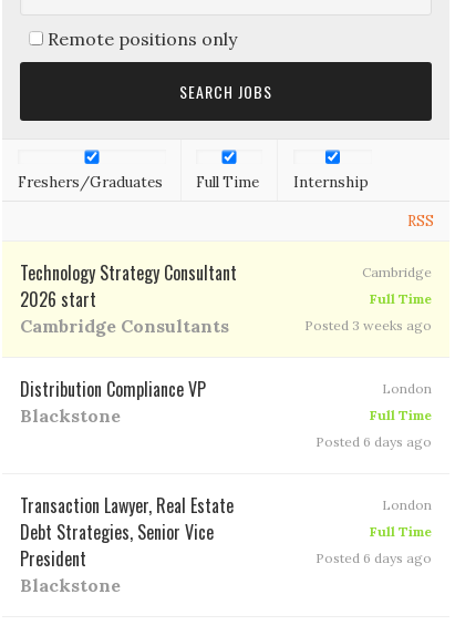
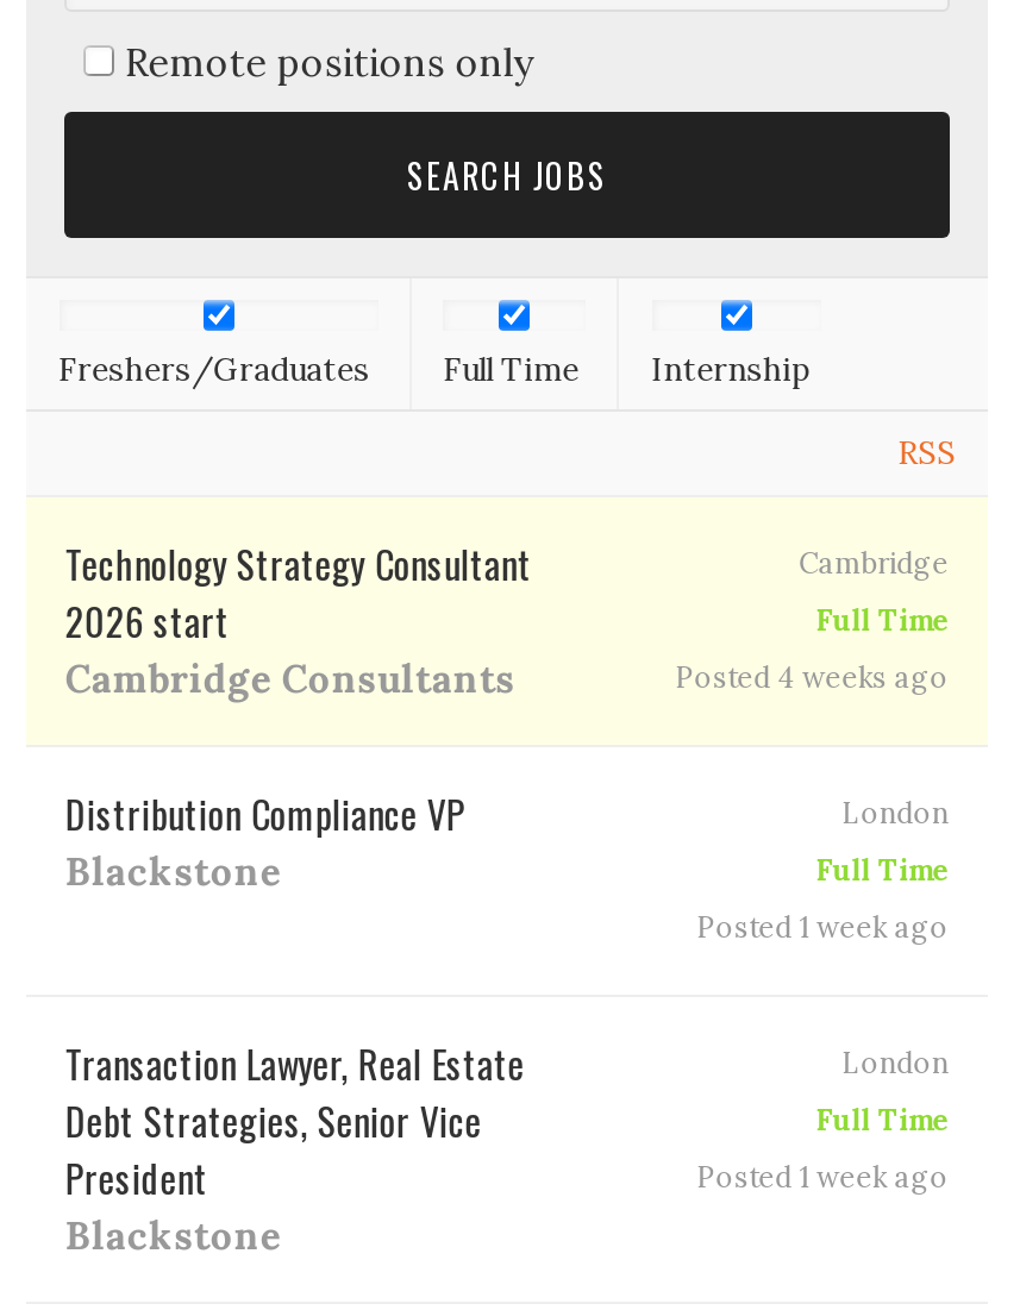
- Posted 3 weeks ago
+ Posted 4 weeks ago

- Posted 6 days ago
+ Posted 1 week ago

- Posted 6 days ago
+ Posted 1 week ago
